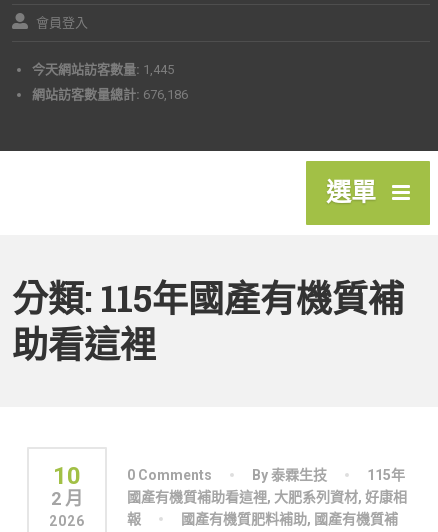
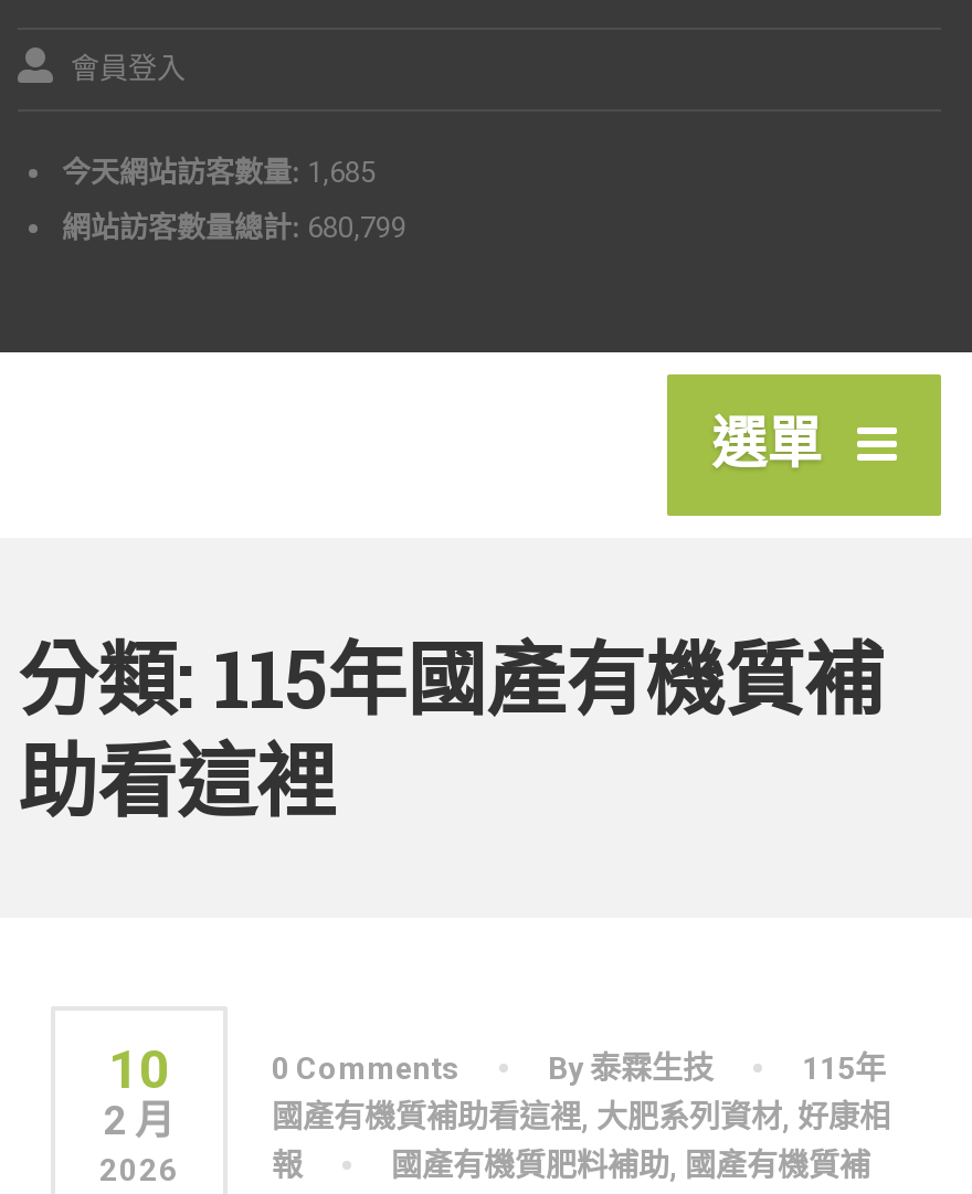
- 今天網站訪客數量: 1,445
+ 今天網站訪客數量: 1,685

- 網站訪客數量總計: 676,186
+ 網站訪客數量總計: 680,799
